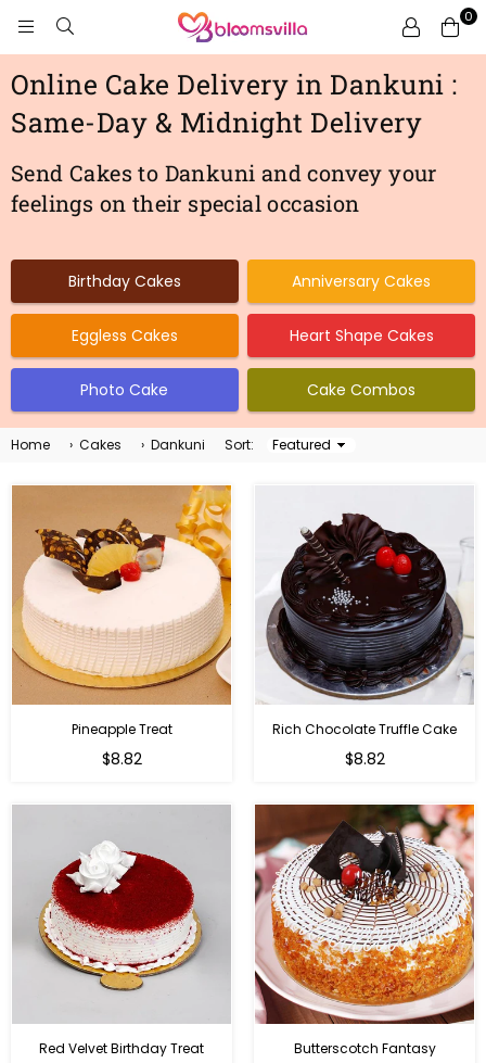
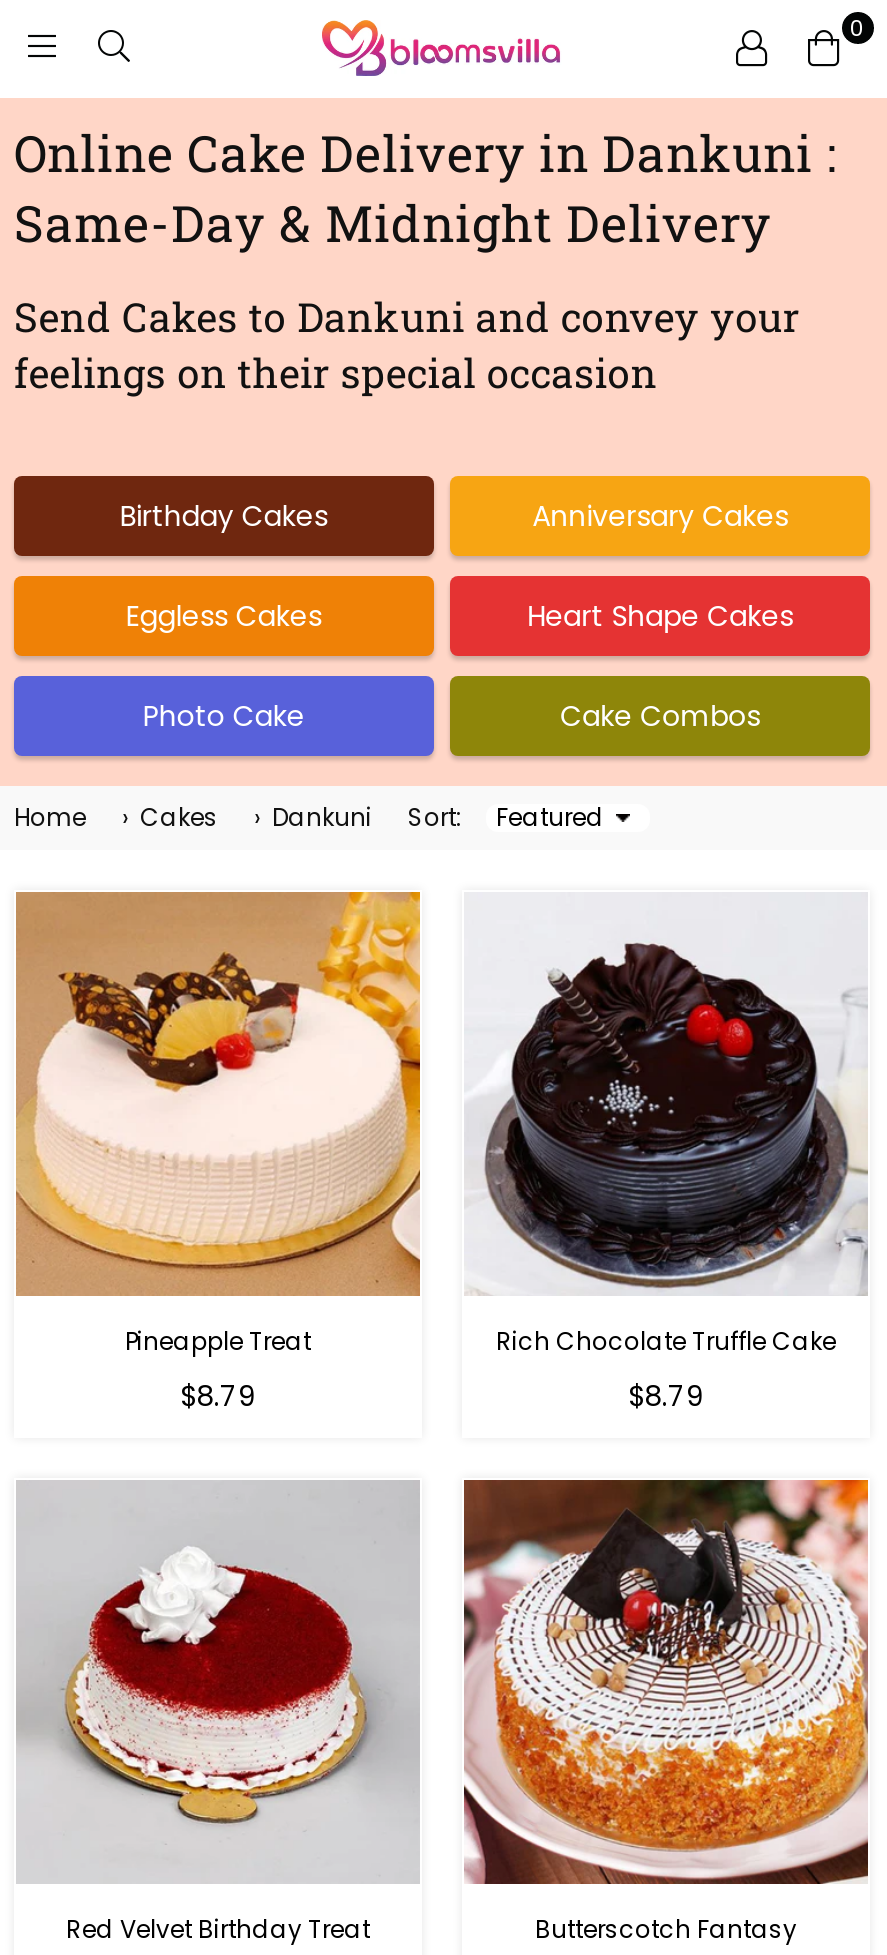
- $8.82
+ $8.79

- $8.82
+ $8.79
